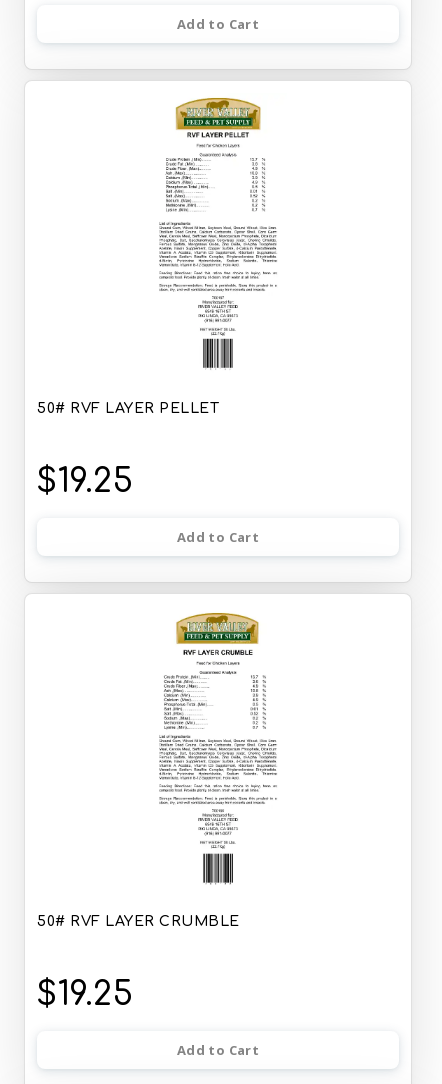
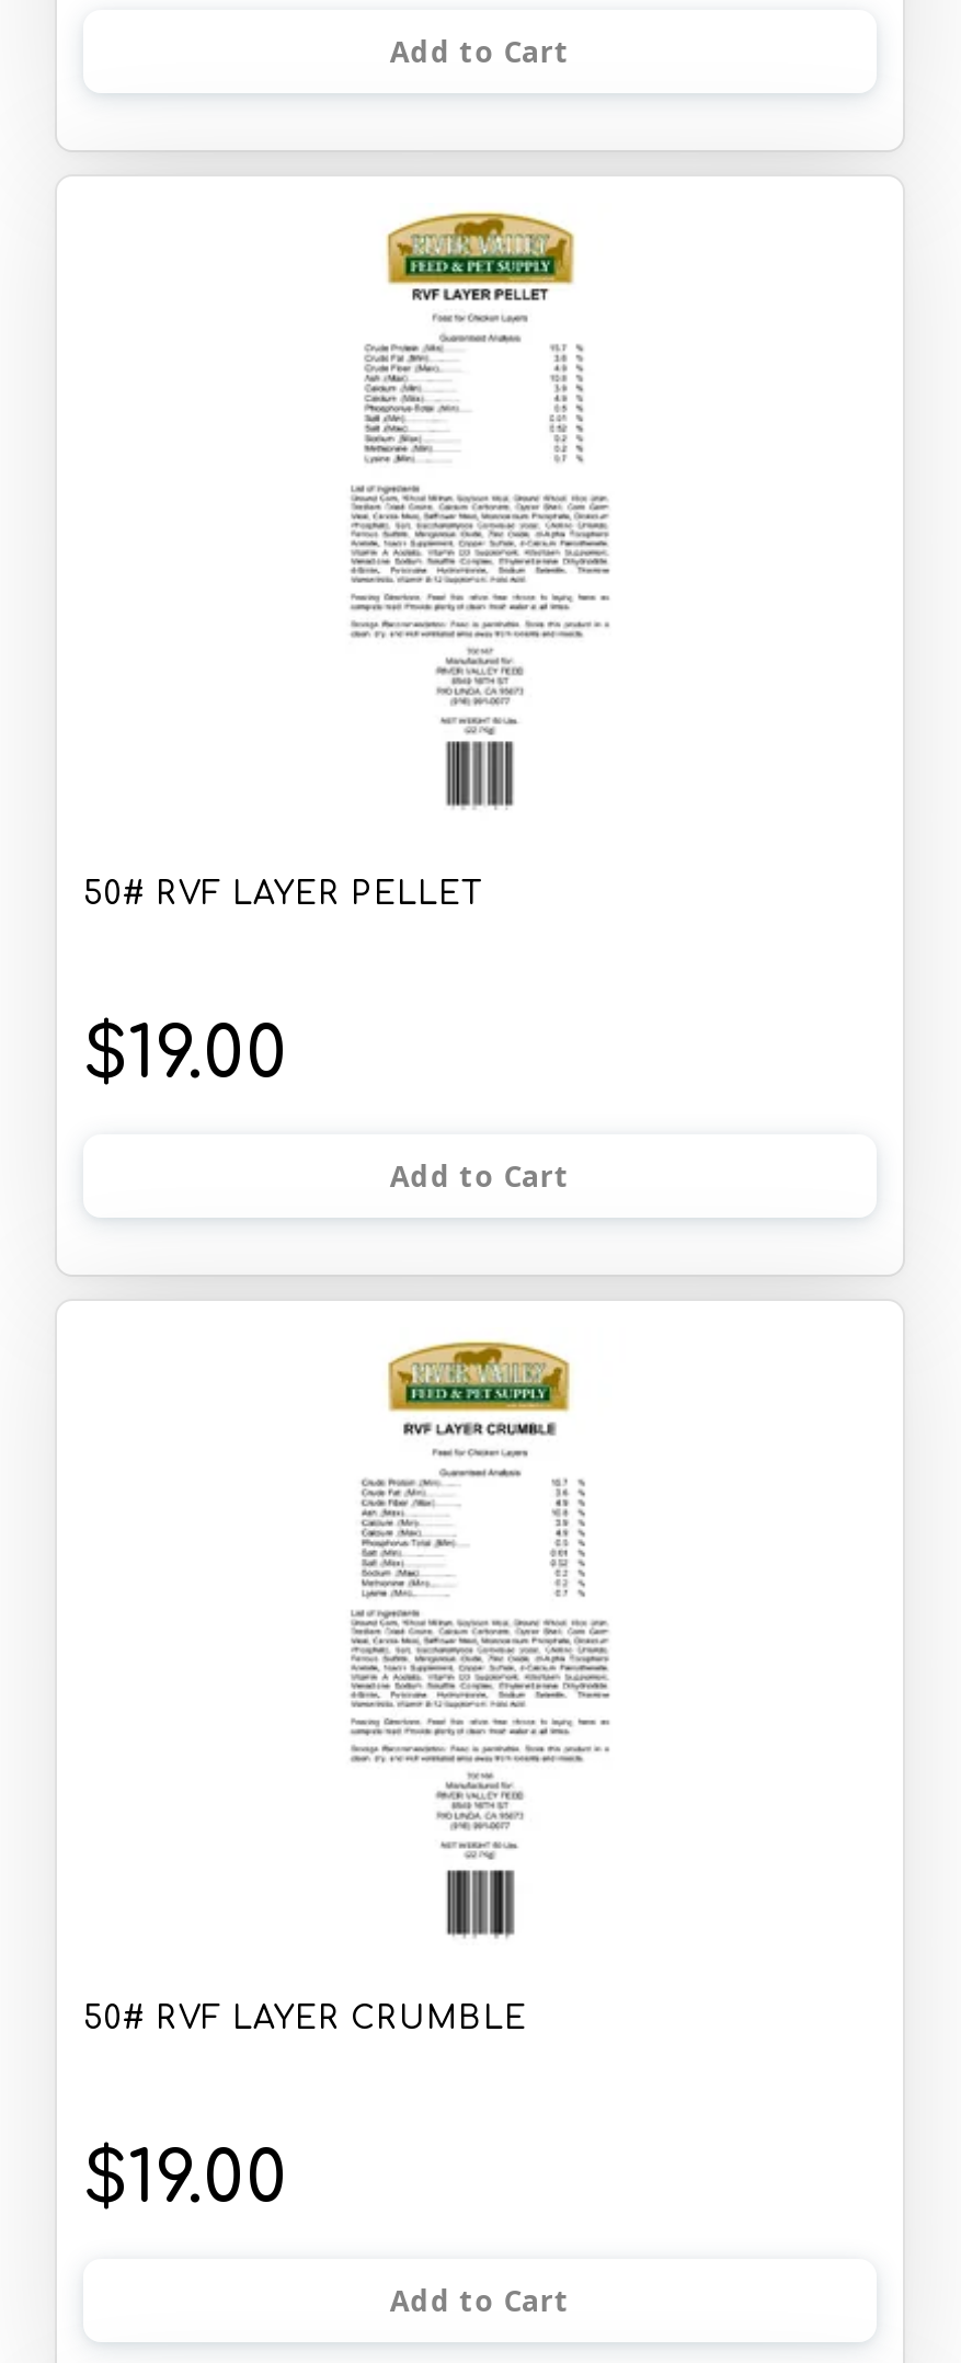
- $19.25
+ $19.00

- $19.25
+ $19.00
